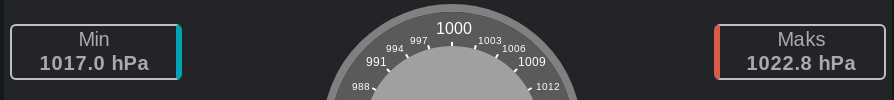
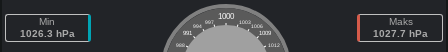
- 1017.0 hPa
+ 1026.3 hPa

- 1022.8 hPa
+ 1027.7 hPa
